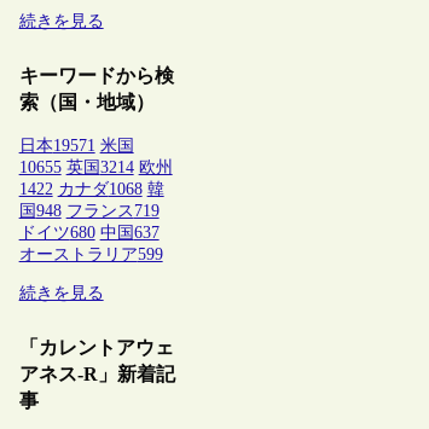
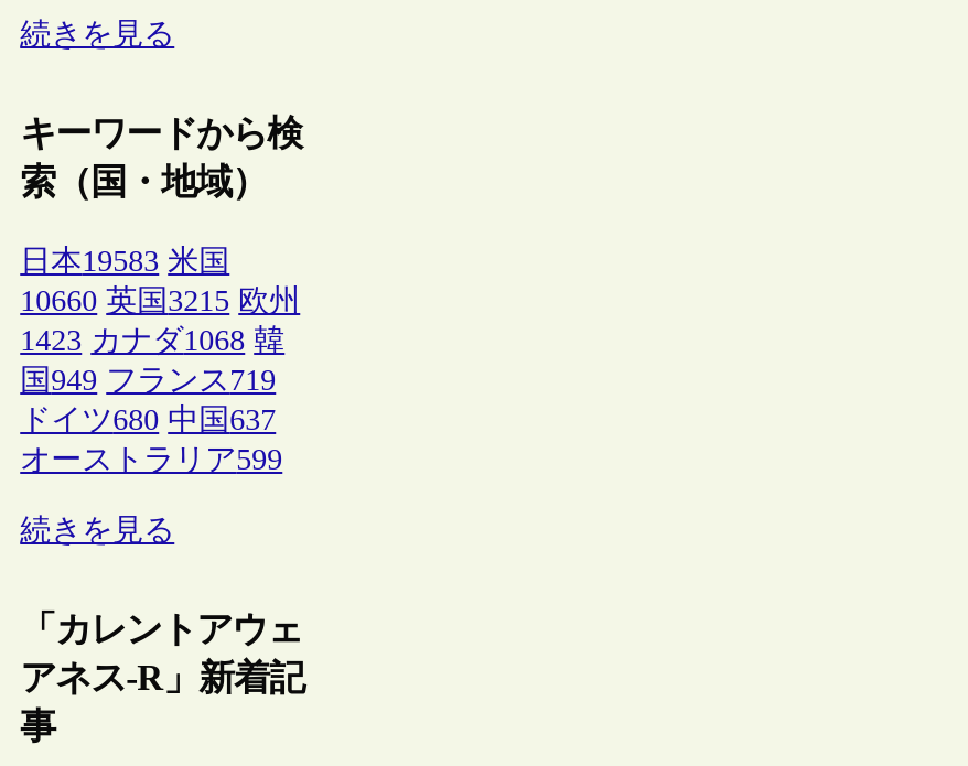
- 日本19571 米国
+ 日本19583 米国

- 10655 英国3214 欧州
+ 10660 英国3215 欧州

- 1422 カナダ1068 韓
+ 1423 カナダ1068 韓

- 国948 フランス719
+ 国949 フランス719
